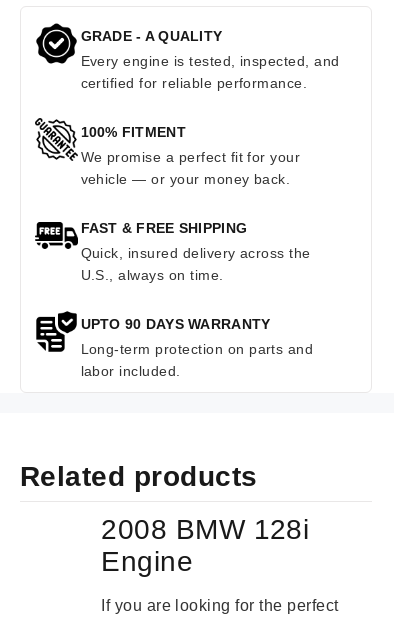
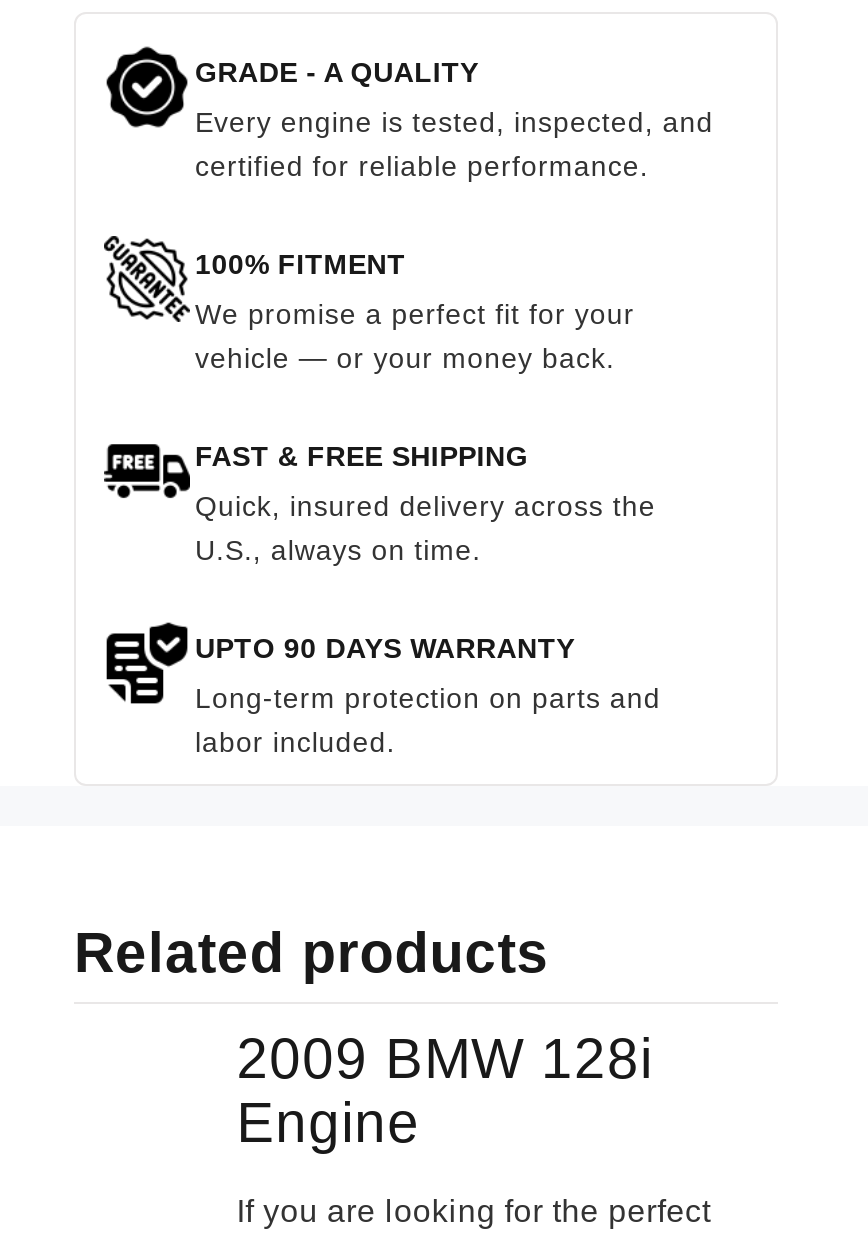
- 2008 BMW 128i
+ 2009 BMW 128i
